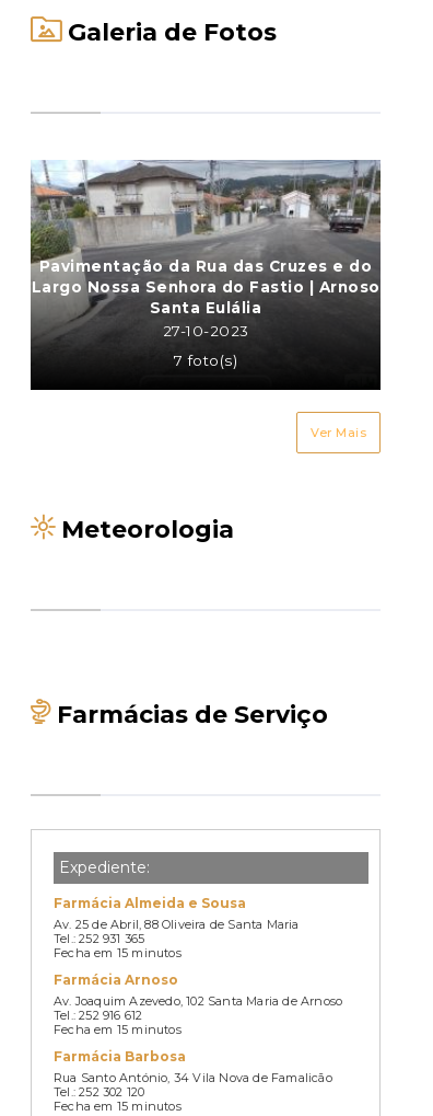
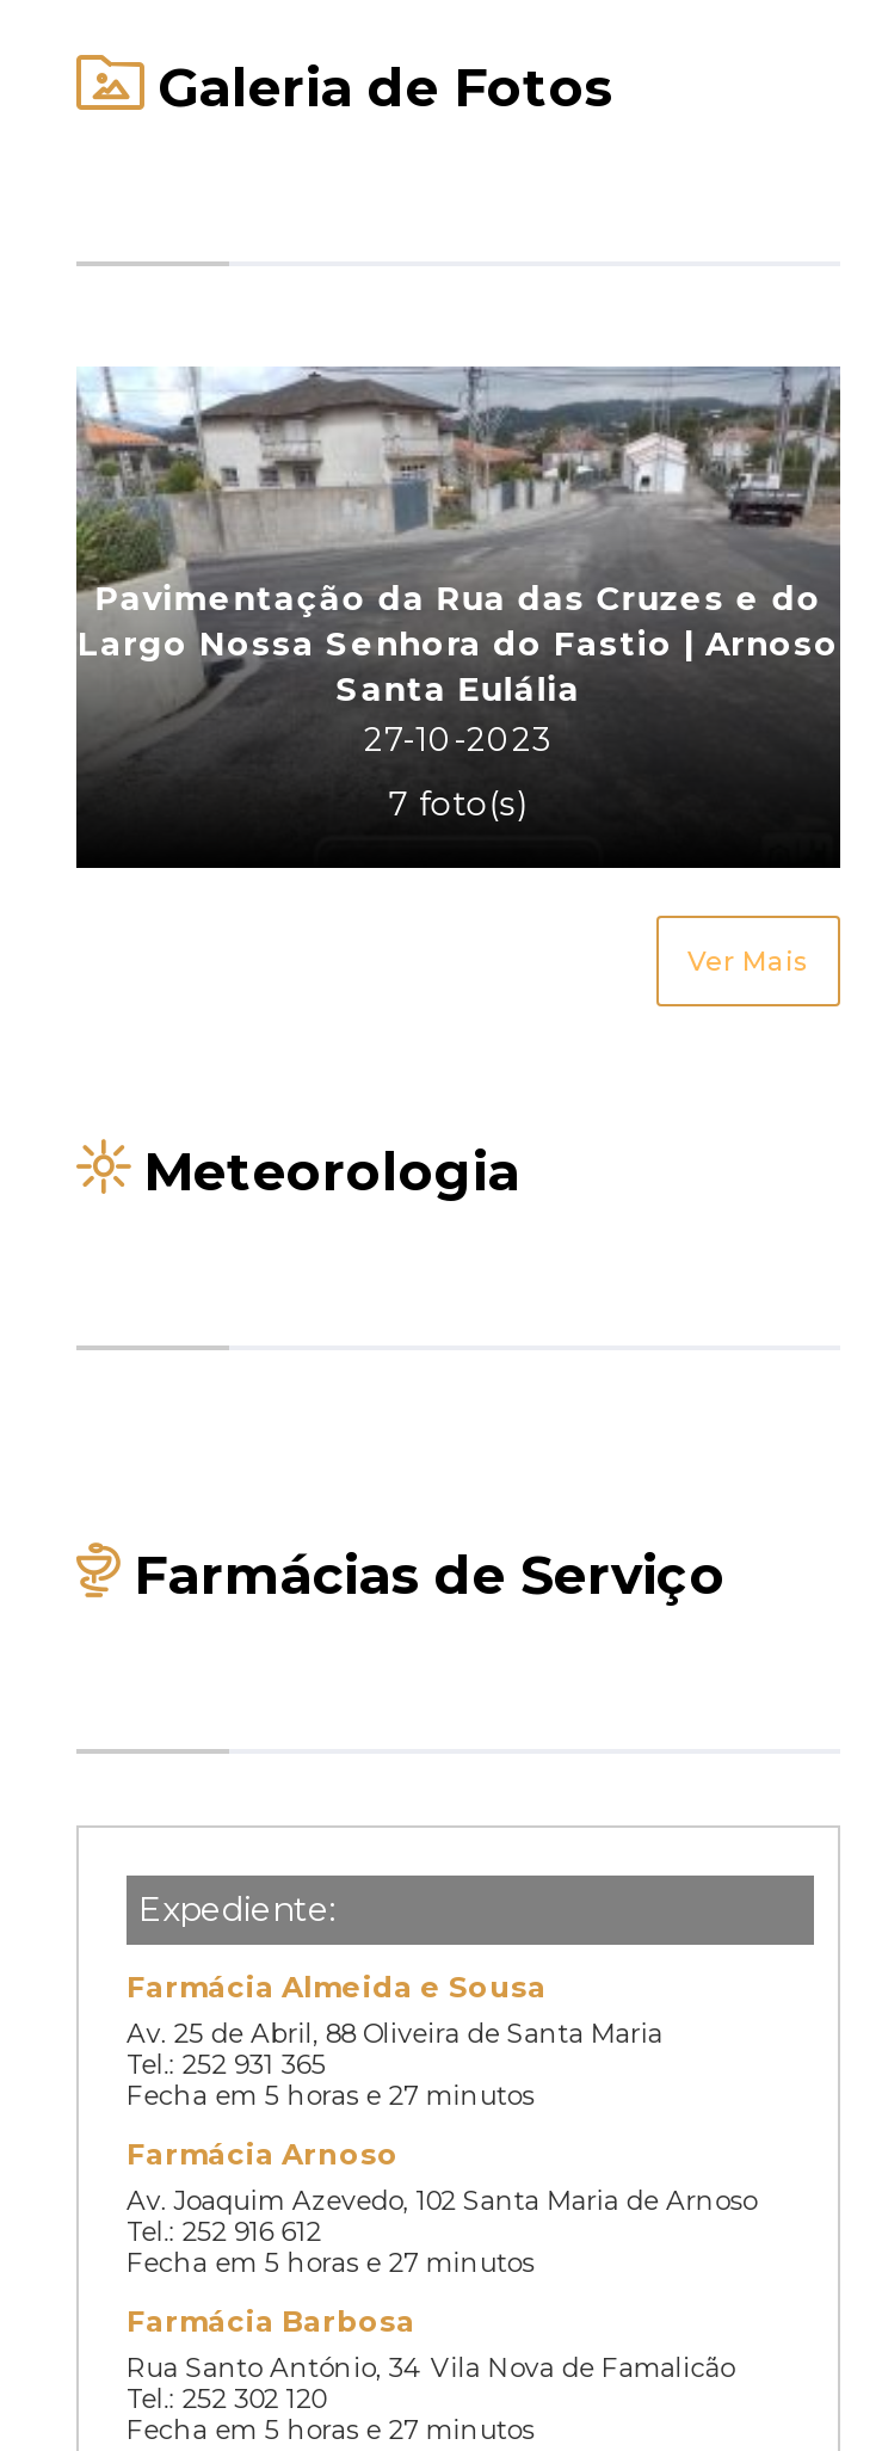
- Fecha em 15 minutos
+ Fecha em 5 horas e 27 minutos

- Fecha em 15 minutos
+ Fecha em 5 horas e 27 minutos

- Fecha em 15 minutos
+ Fecha em 5 horas e 27 minutos
